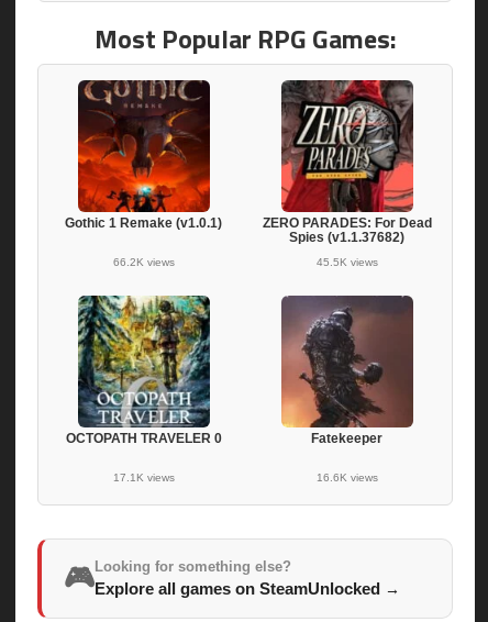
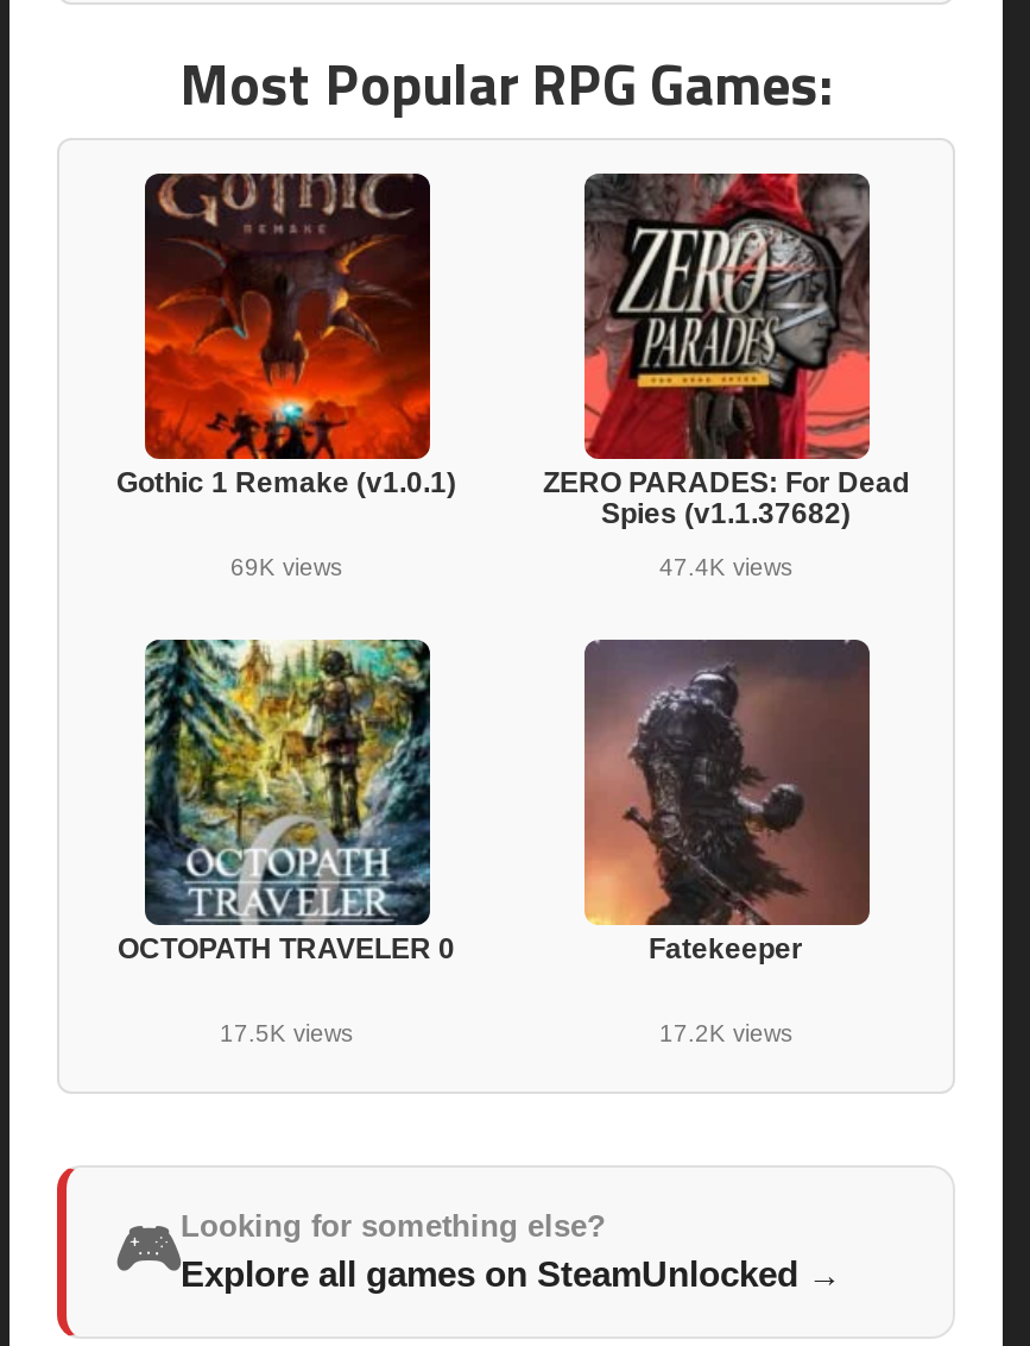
- 66.2K views
+ 69K views

- 45.5K views
+ 47.4K views

- 17.1K views
+ 17.5K views

- 16.6K views
+ 17.2K views
